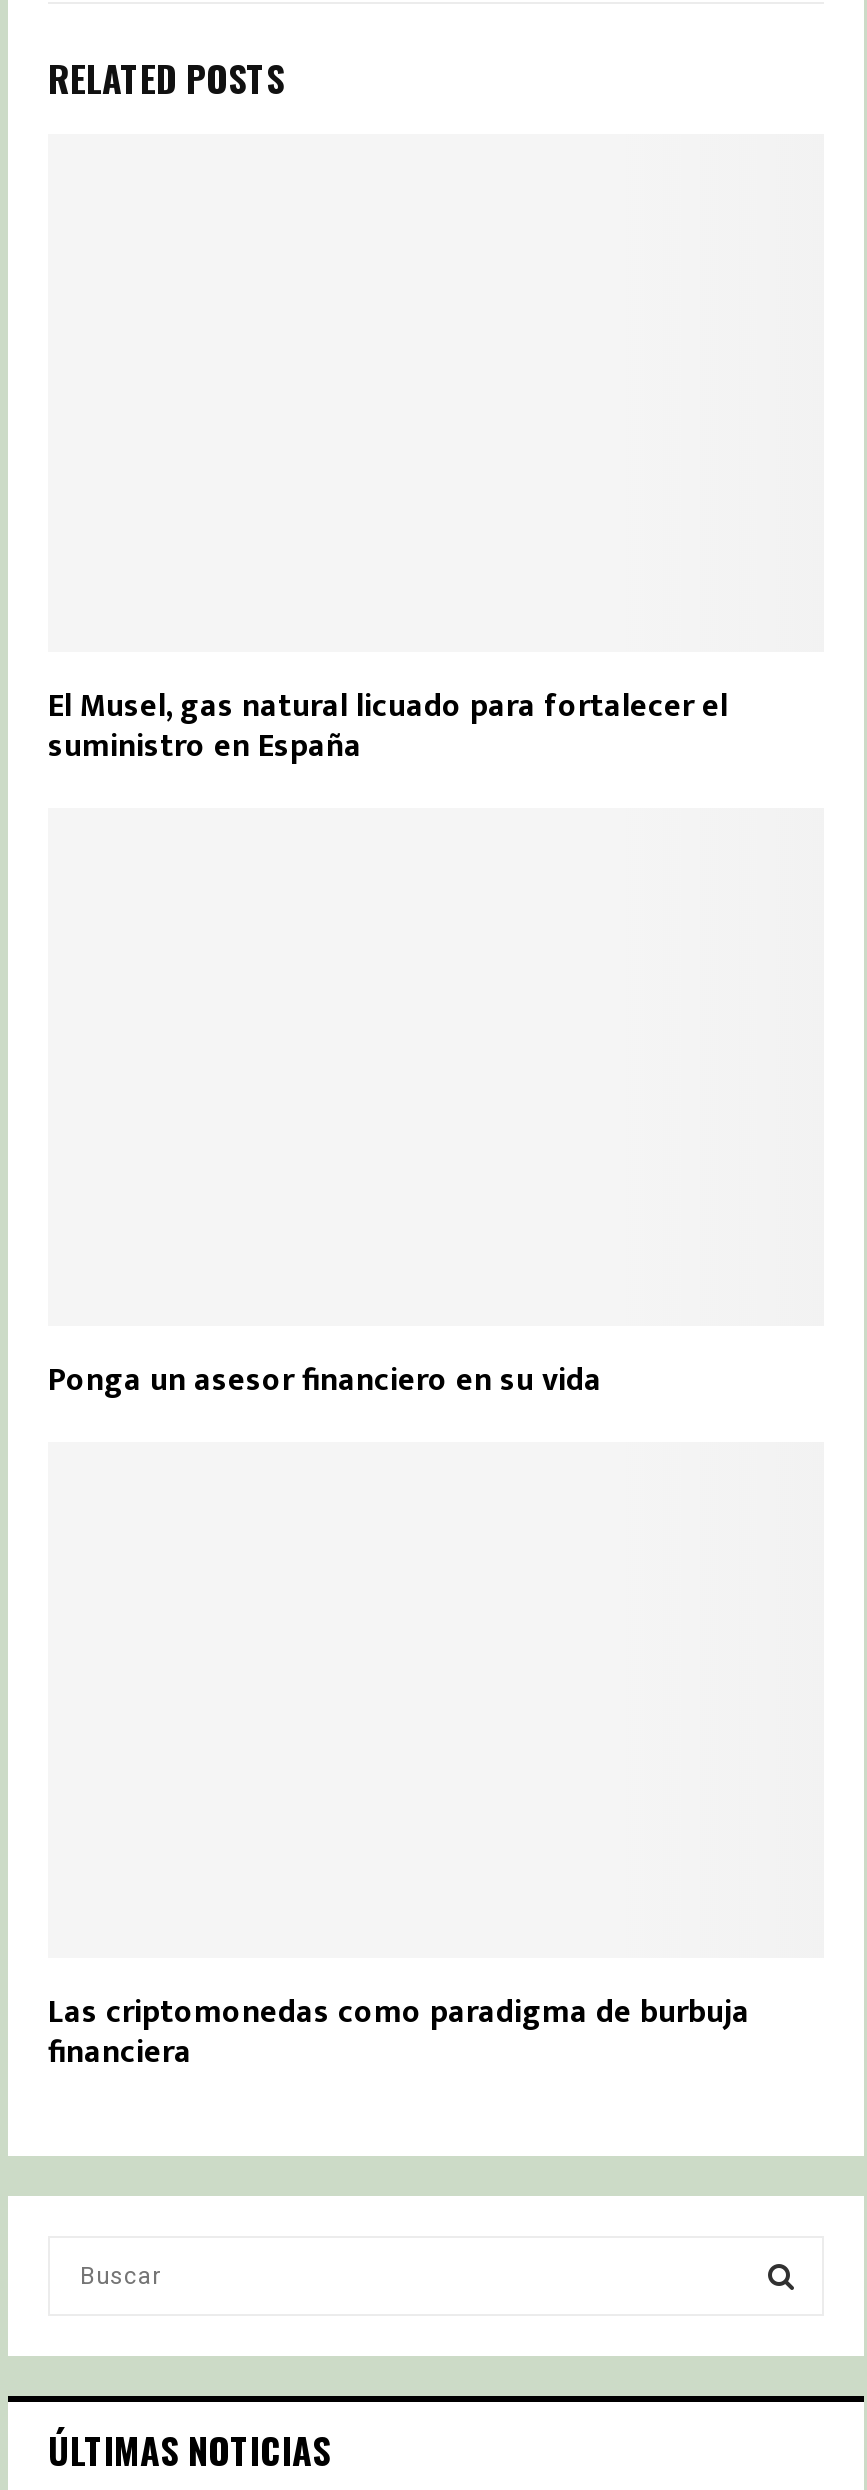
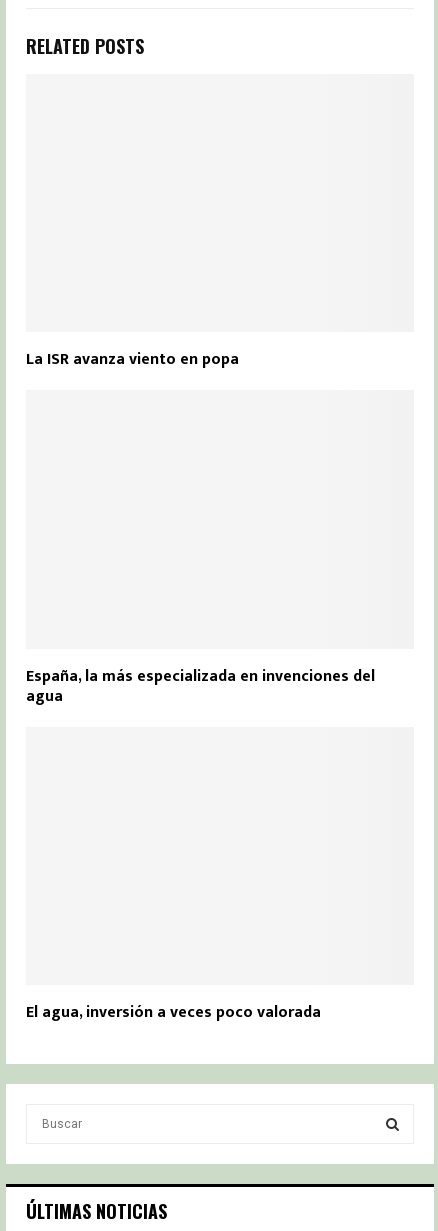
- El Musel, gas natural licuado para fortalecer el
- suministro en España
+ La ISR avanza viento en popa

- Ponga un asesor financiero en su vida
+ España, la más especializada en invenciones del
+ agua

- Las criptomonedas como paradigma de burbuja
- financiera
+ El agua, inversión a veces poco valorada
